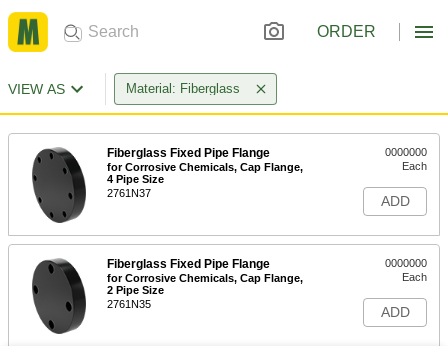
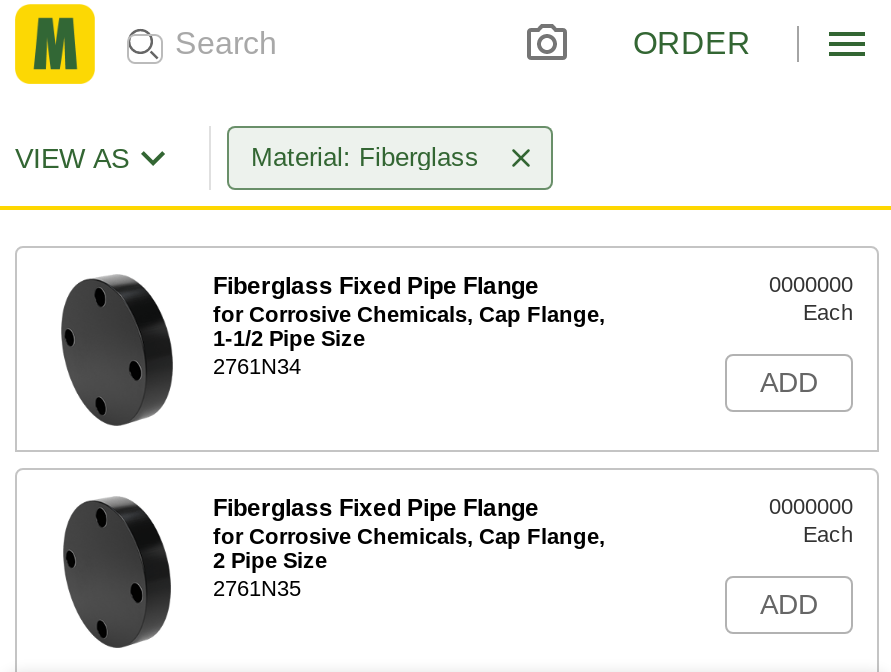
- 4 Pipe Size
- 2761N37
+ 1-1/2 Pipe Size
+ 2761N34
